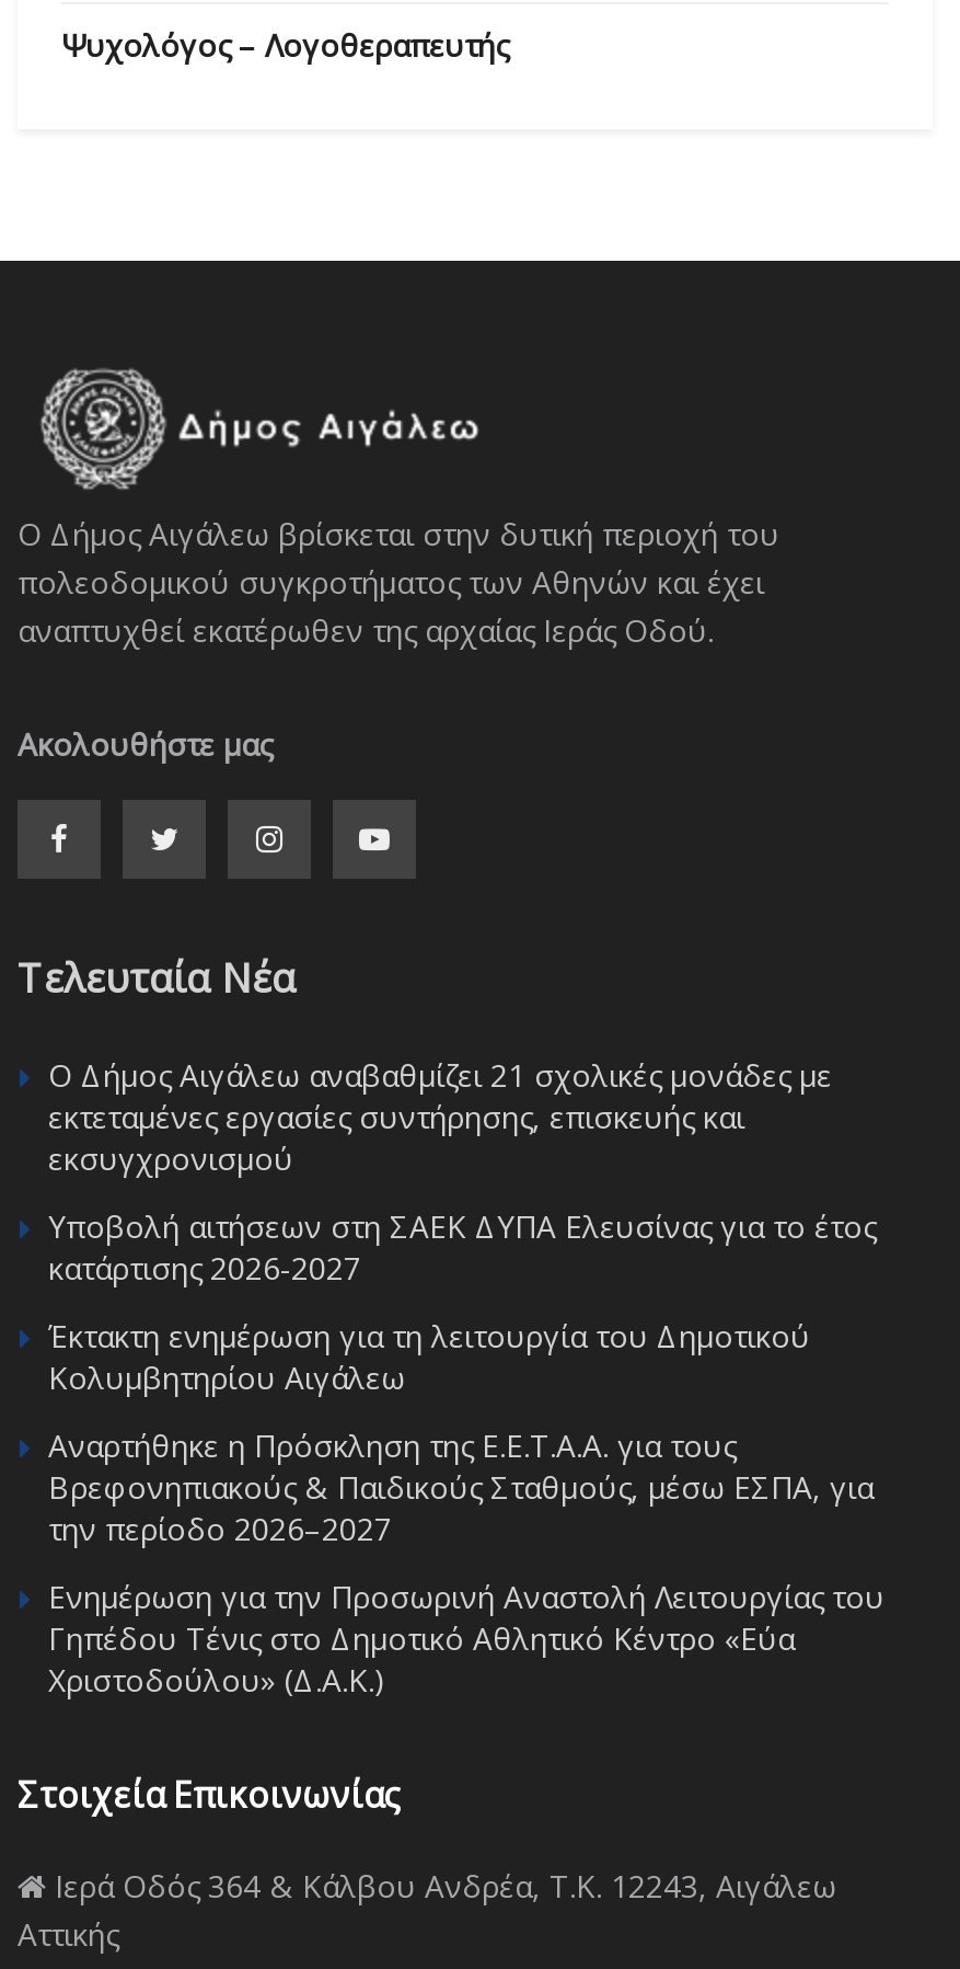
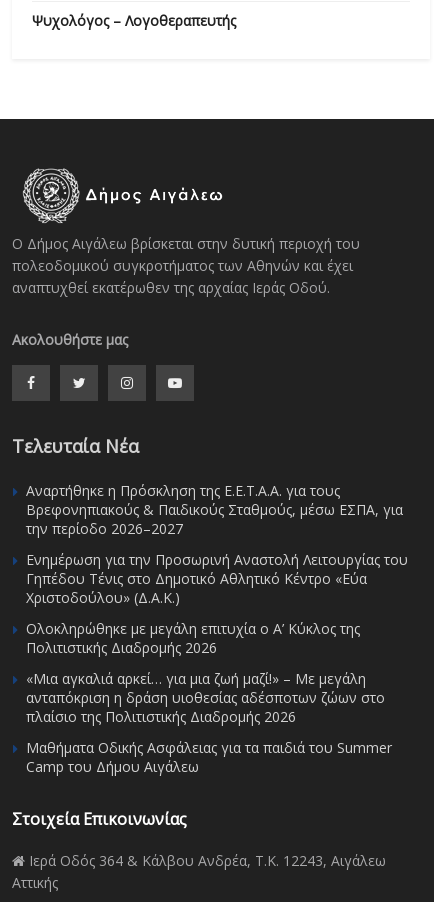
- Ο Δήμος Αιγάλεω αναβαθμίζει 21 σχολικές μονάδες με
- εκτεταμένες εργασίες συντήρησης, επισκευής και
- εκσυγχρονισμού
- Υποβολή αιτήσεων στη ΣΑΕΚ ΔΥΠΑ Ελευσίνας για το έτος
- κατάρτισης 2026-2027
- Έκτακτη ενημέρωση για τη λειτουργία του Δημοτικού
- Κολυμβητηρίου Αιγάλεω

moved up: Αναρτήθηκε η Πρόσκληση της Ε.Ε.Τ.Α.Α. για τους | Βρεφονηπιακούς & Παιδικούς Σταθμούς, μέσω ΕΣΠΑ, για | την περίοδο 2026–2027 | Ενημέρωση για την Προσωρινή Αναστολή Λειτουργίας του | Γηπέδου Τένις στο Δημοτικό Αθλητικό Κέντρο «Εύα | Χριστοδούλου» (Δ.Α.Κ.)

+ Ολοκληρώθηκε με μεγάλη επιτυχία ο Α’ Κύκλος της
+ Πολιτιστικής Διαδρομής 2026
+ «Μια αγκαλιά αρκεί… για μια ζωή μαζί!» – Με μεγάλη
+ ανταπόκριση η δράση υιοθεσίας αδέσποτων ζώων στο
+ πλαίσιο της Πολιτιστικής Διαδρομής 2026
+ Μαθήματα Οδικής Ασφάλειας για τα παιδιά του Summer
+ Camp του Δήμου Αιγάλεω
